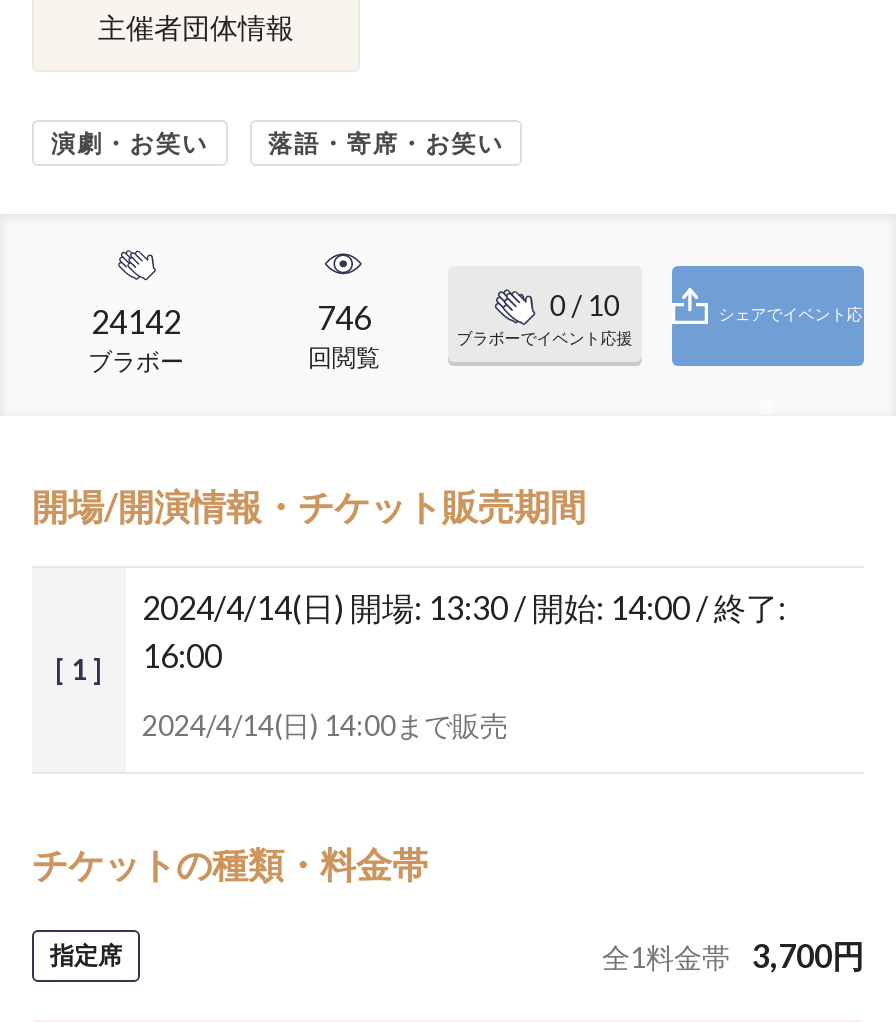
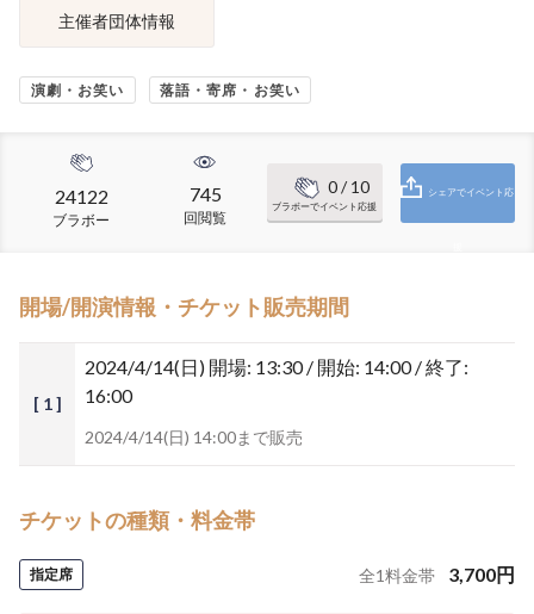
- 24142
+ 24122

- 746
+ 745
